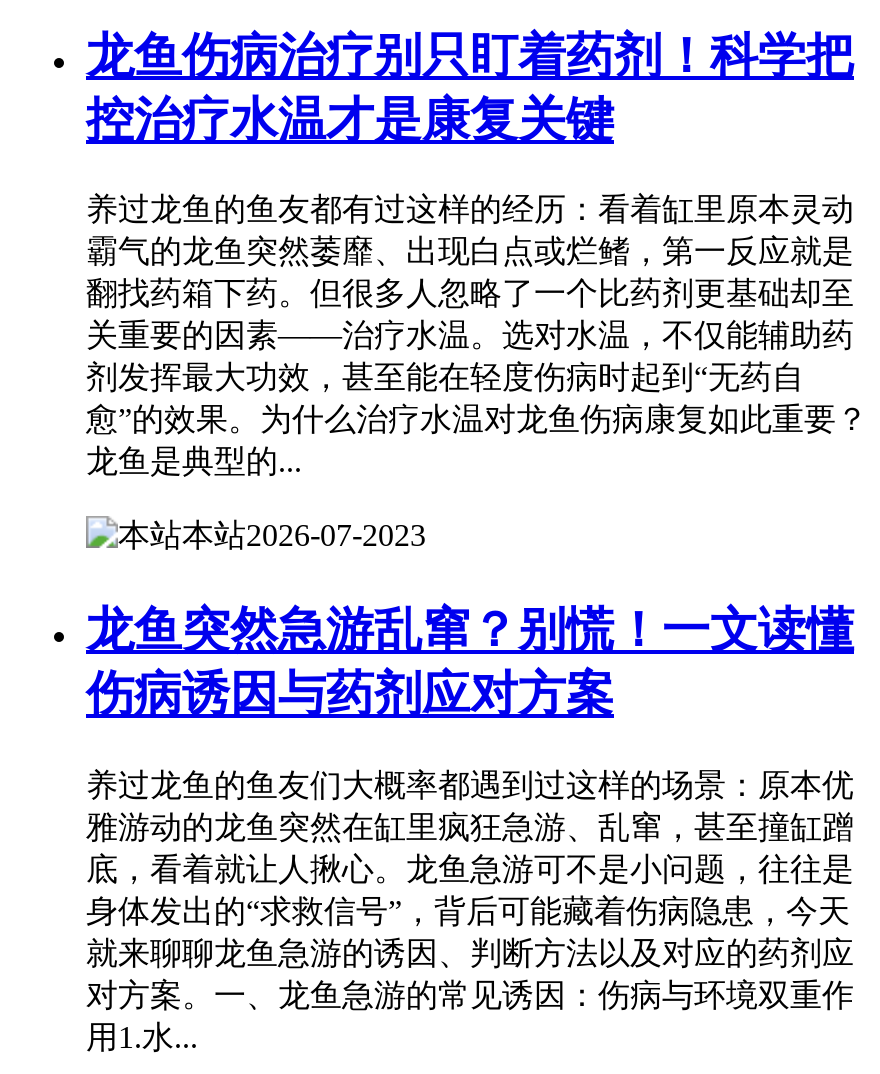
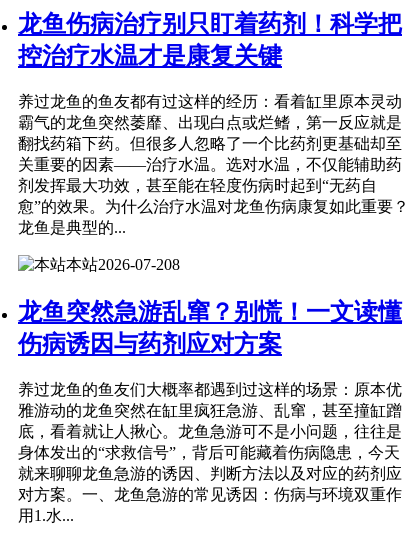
- 本站2026-07-2023
+ 本站2026-07-208
